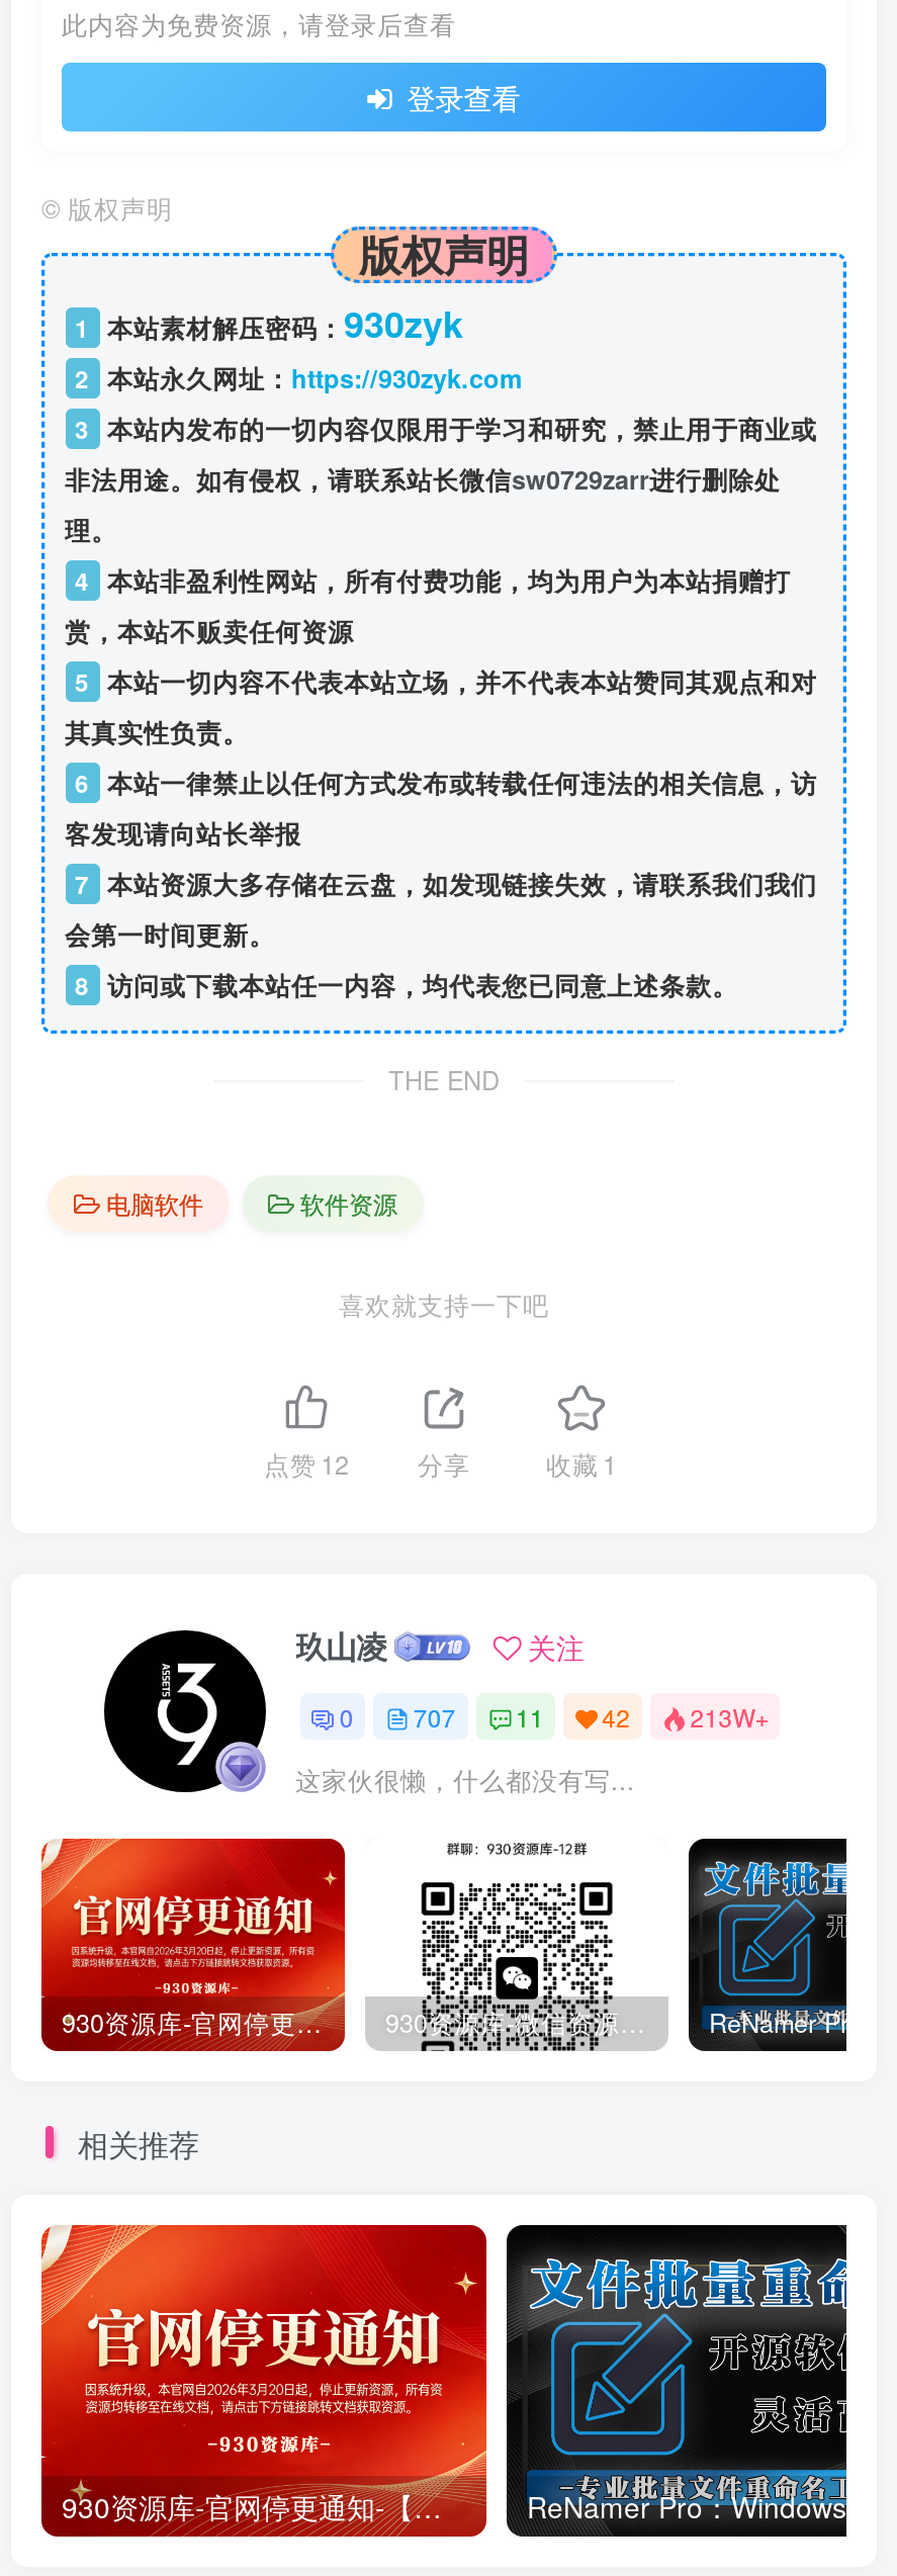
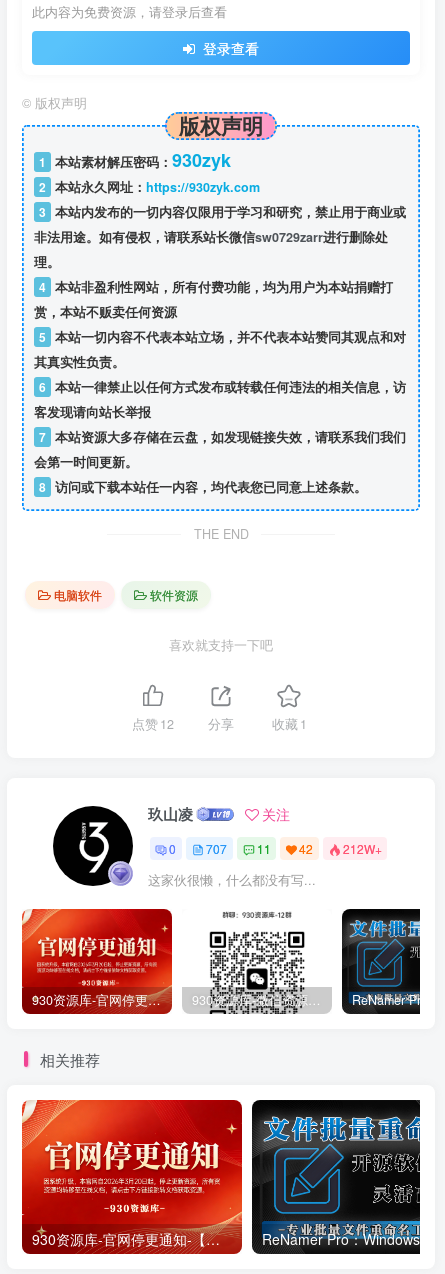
- 0 707 11 42 213W+
+ 0 707 11 42 212W+
